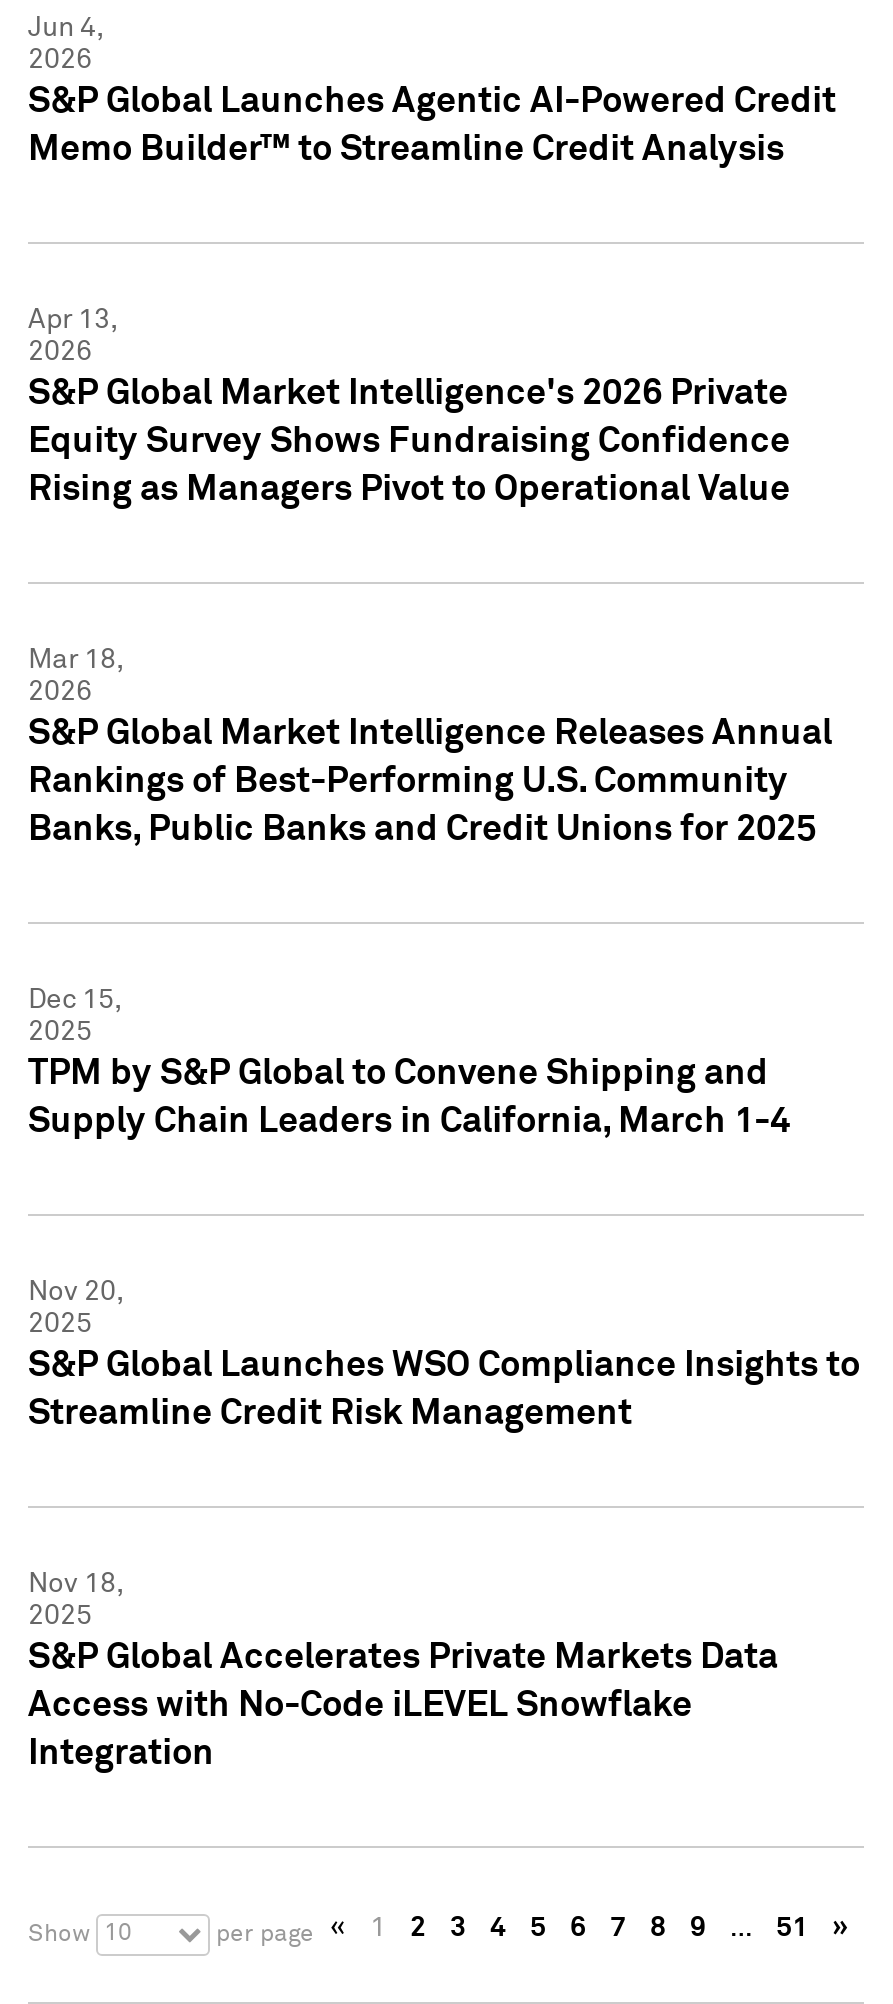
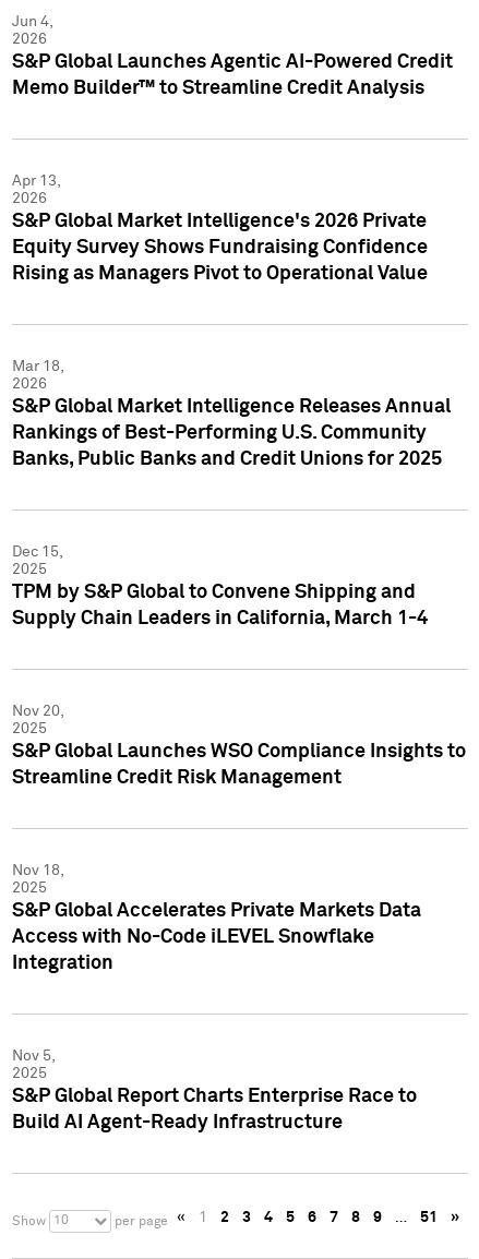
+ Nov 5,
+ 2025
+ S&P Global Report Charts Enterprise Race to
+ Build AI Agent-Ready Infrastructure
